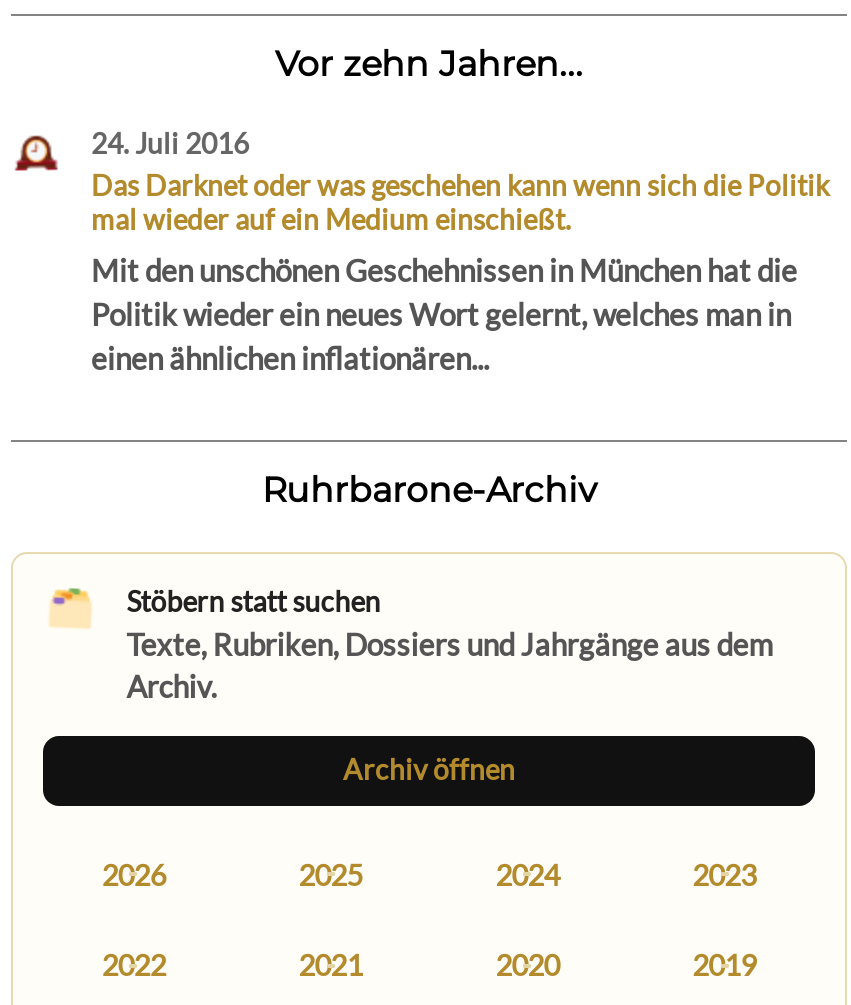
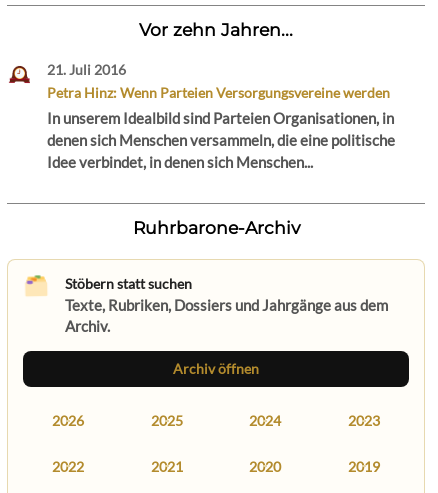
- 24. Juli 2016
- Das Darknet oder was geschehen kann wenn sich die Politik
- mal wieder auf ein Medium einschießt.
- Mit den unschönen Geschehnissen in München hat die
- Politik wieder ein neues Wort gelernt, welches man in
- einen ähnlichen inflationären...
+ 21. Juli 2016
+ Petra Hinz: Wenn Parteien Versorgungsvereine werden
+ In unserem Idealbild sind Parteien Organisationen, in
+ denen sich Menschen versammeln, die eine politische
+ Idee verbindet, in denen sich Menschen...
